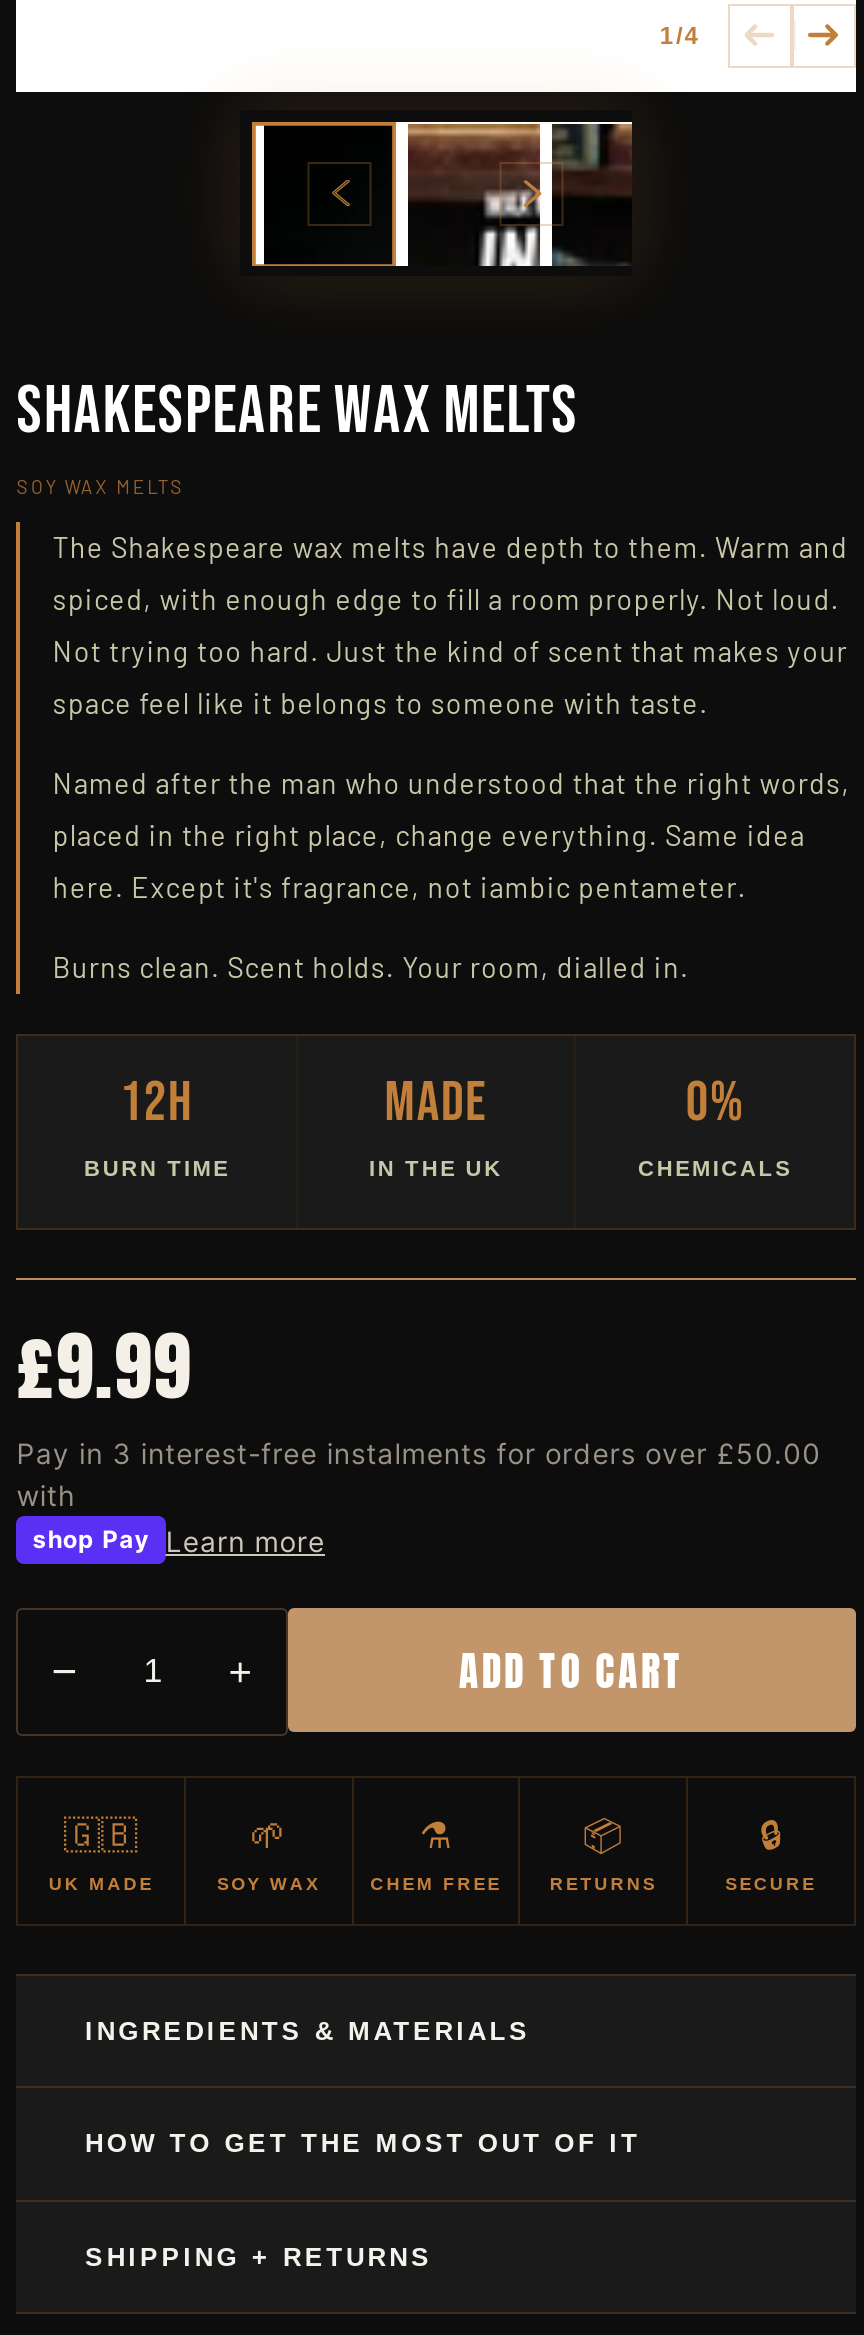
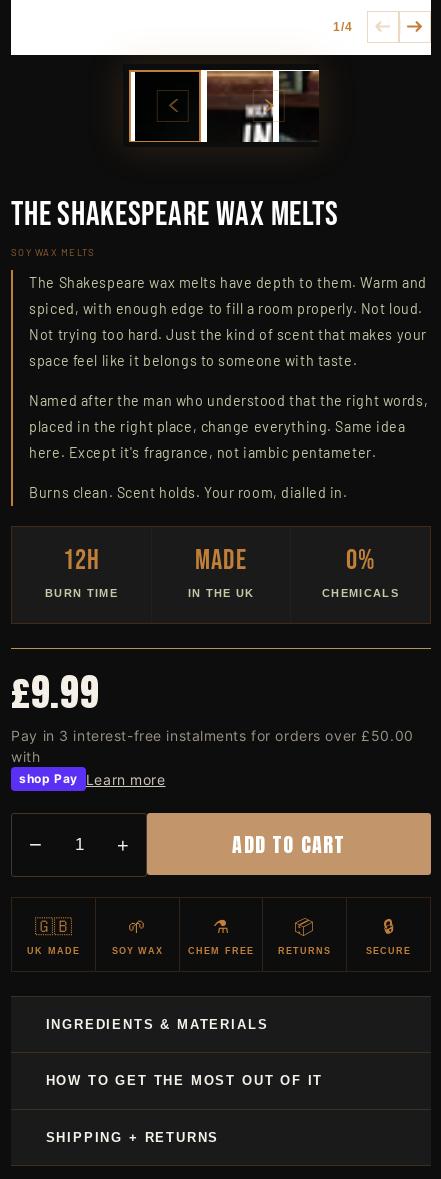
- SHAKESPEARE WAX MELTS
+ THE SHAKESPEARE WAX MELTS
